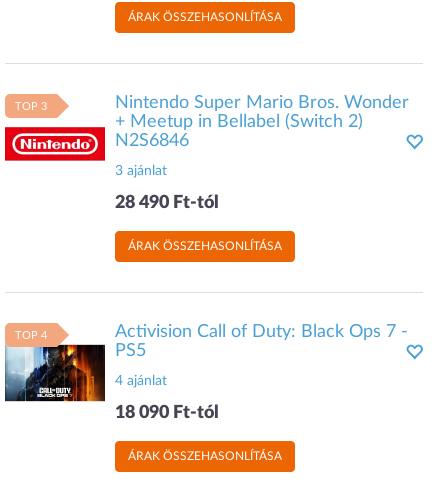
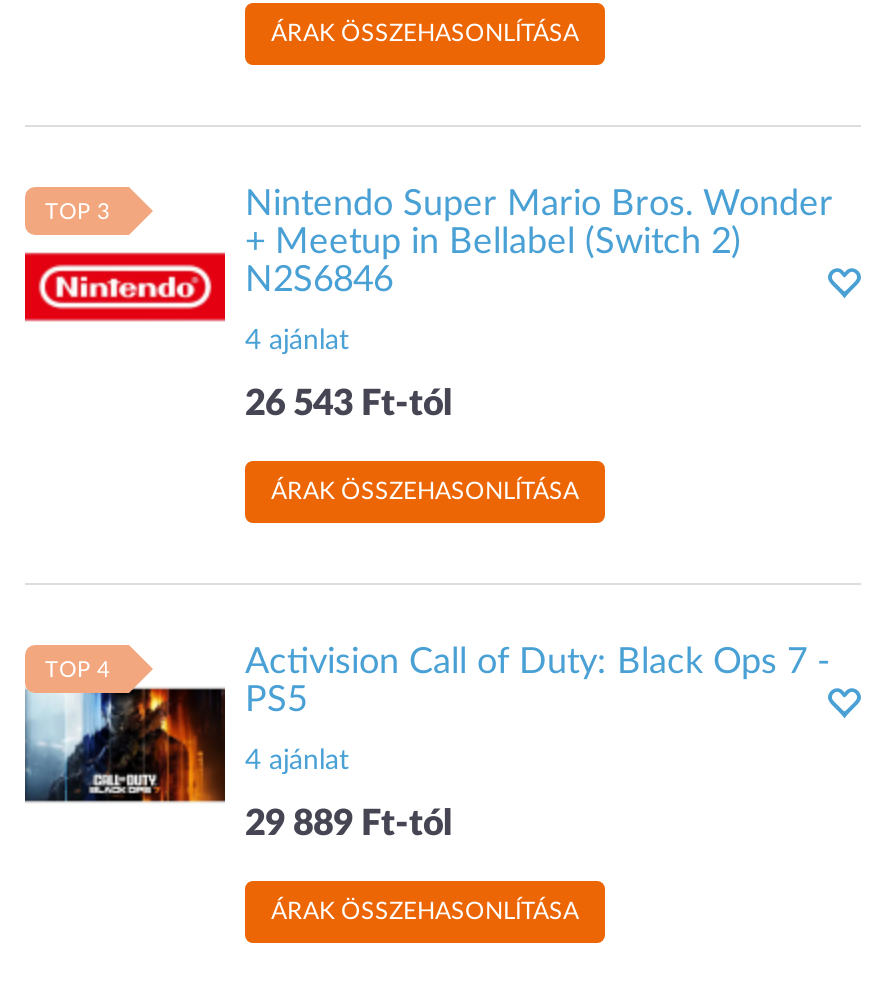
- 3 ajánlat
+ 4 ajánlat

- 28 490 Ft-tól
+ 26 543 Ft-tól

- 18 090 Ft-tól
+ 29 889 Ft-tól
